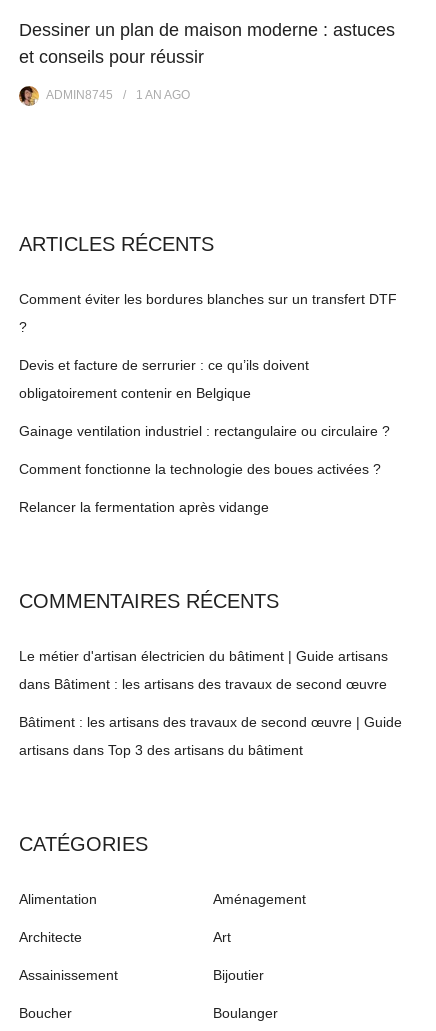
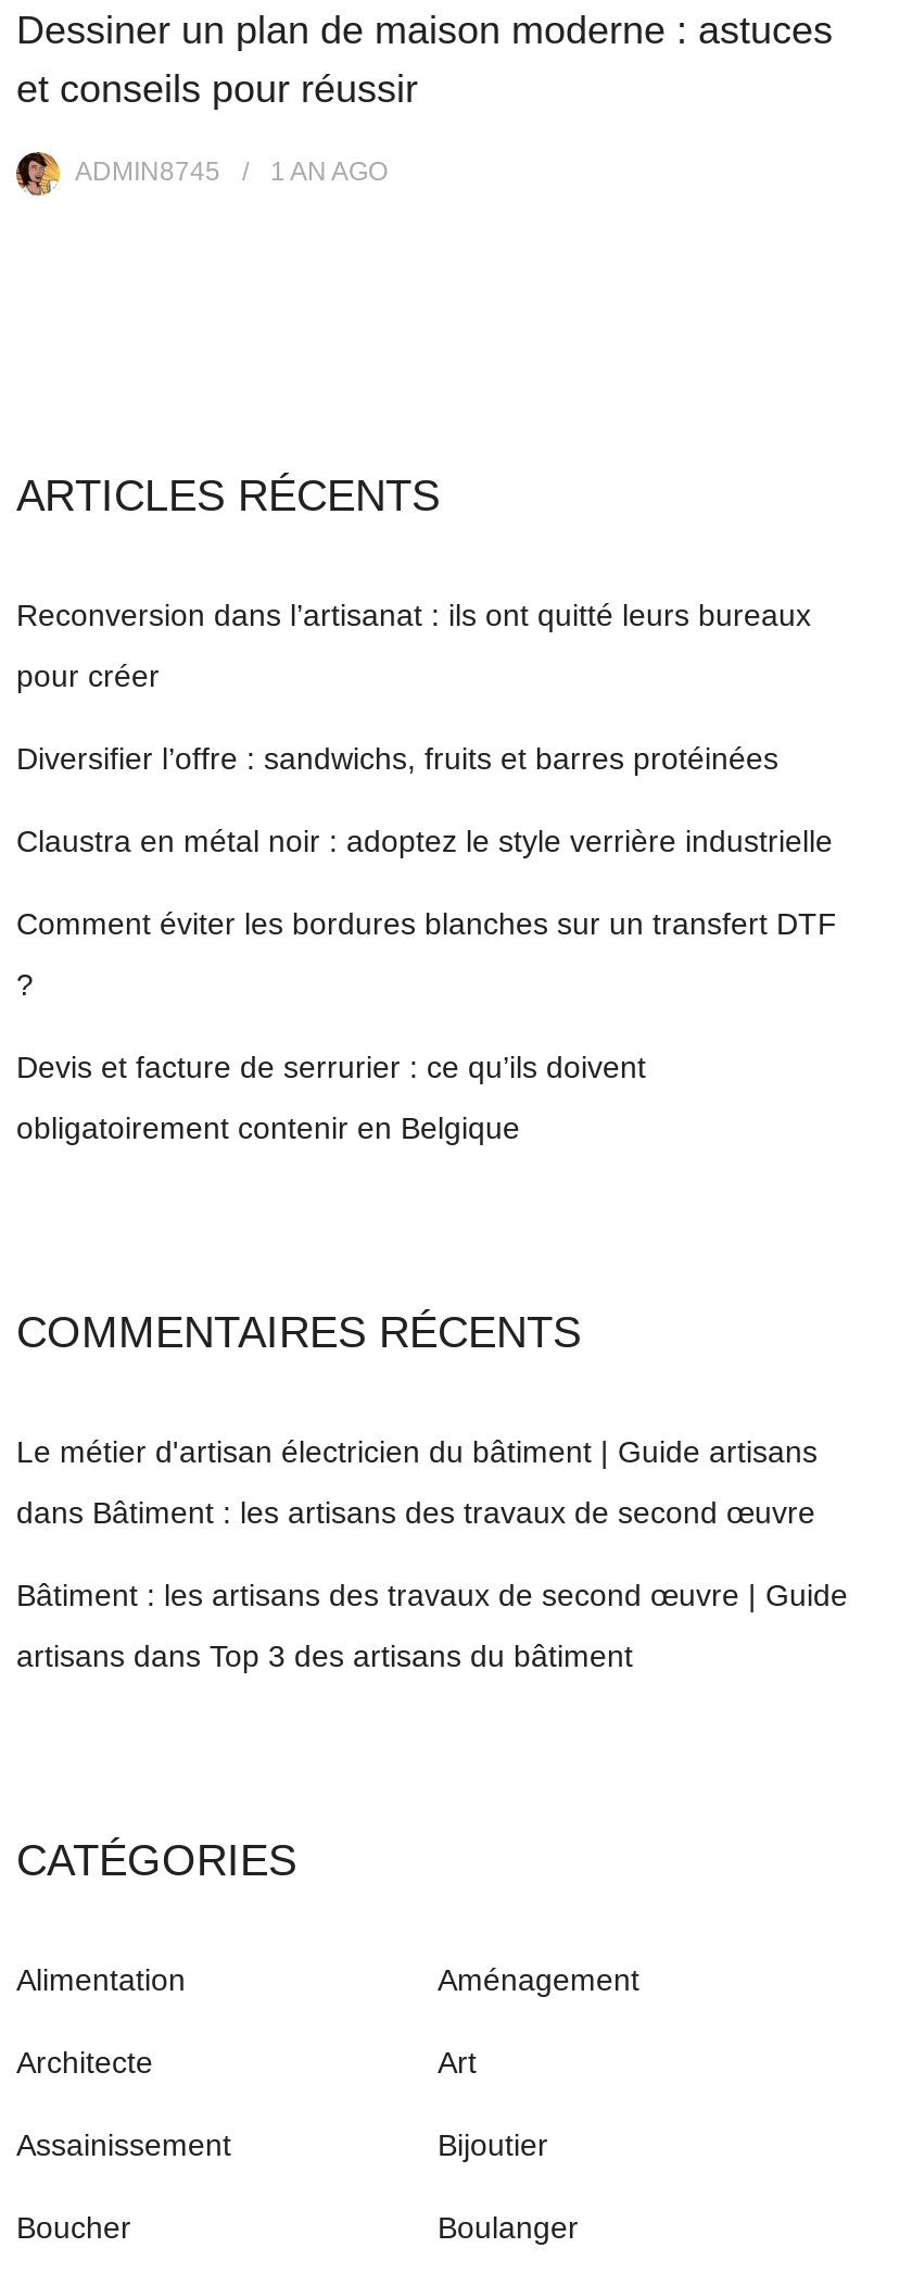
+ Reconversion dans l’artisanat : ils ont quitté leurs bureaux
+ pour créer
+ Diversifier l’offre : sandwichs, fruits et barres protéinées
+ Claustra en métal noir : adoptez le style verrière industrielle

moved down: Comment éviter les bordures blanches sur un transfert DTF | Devis et facture de serrurier : ce qu’ils doivent | obligatoirement contenir en Belgique

- Gainage ventilation industriel : rectangulaire ou circulaire ?
- Comment fonctionne la technologie des boues activées ?
- Relancer la fermentation après vidange
